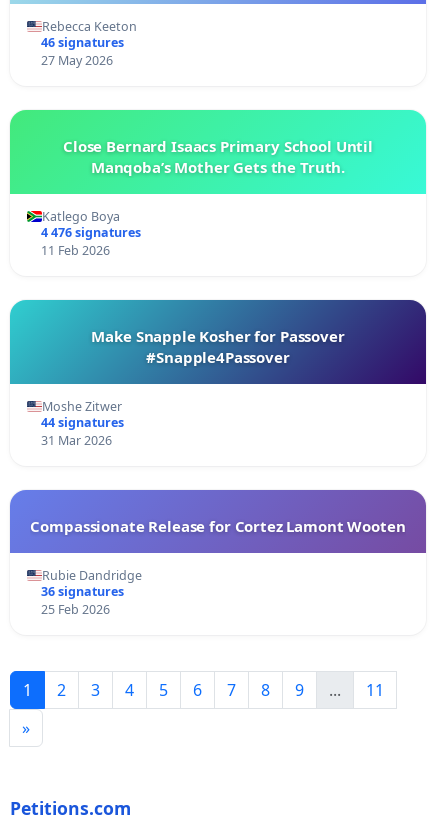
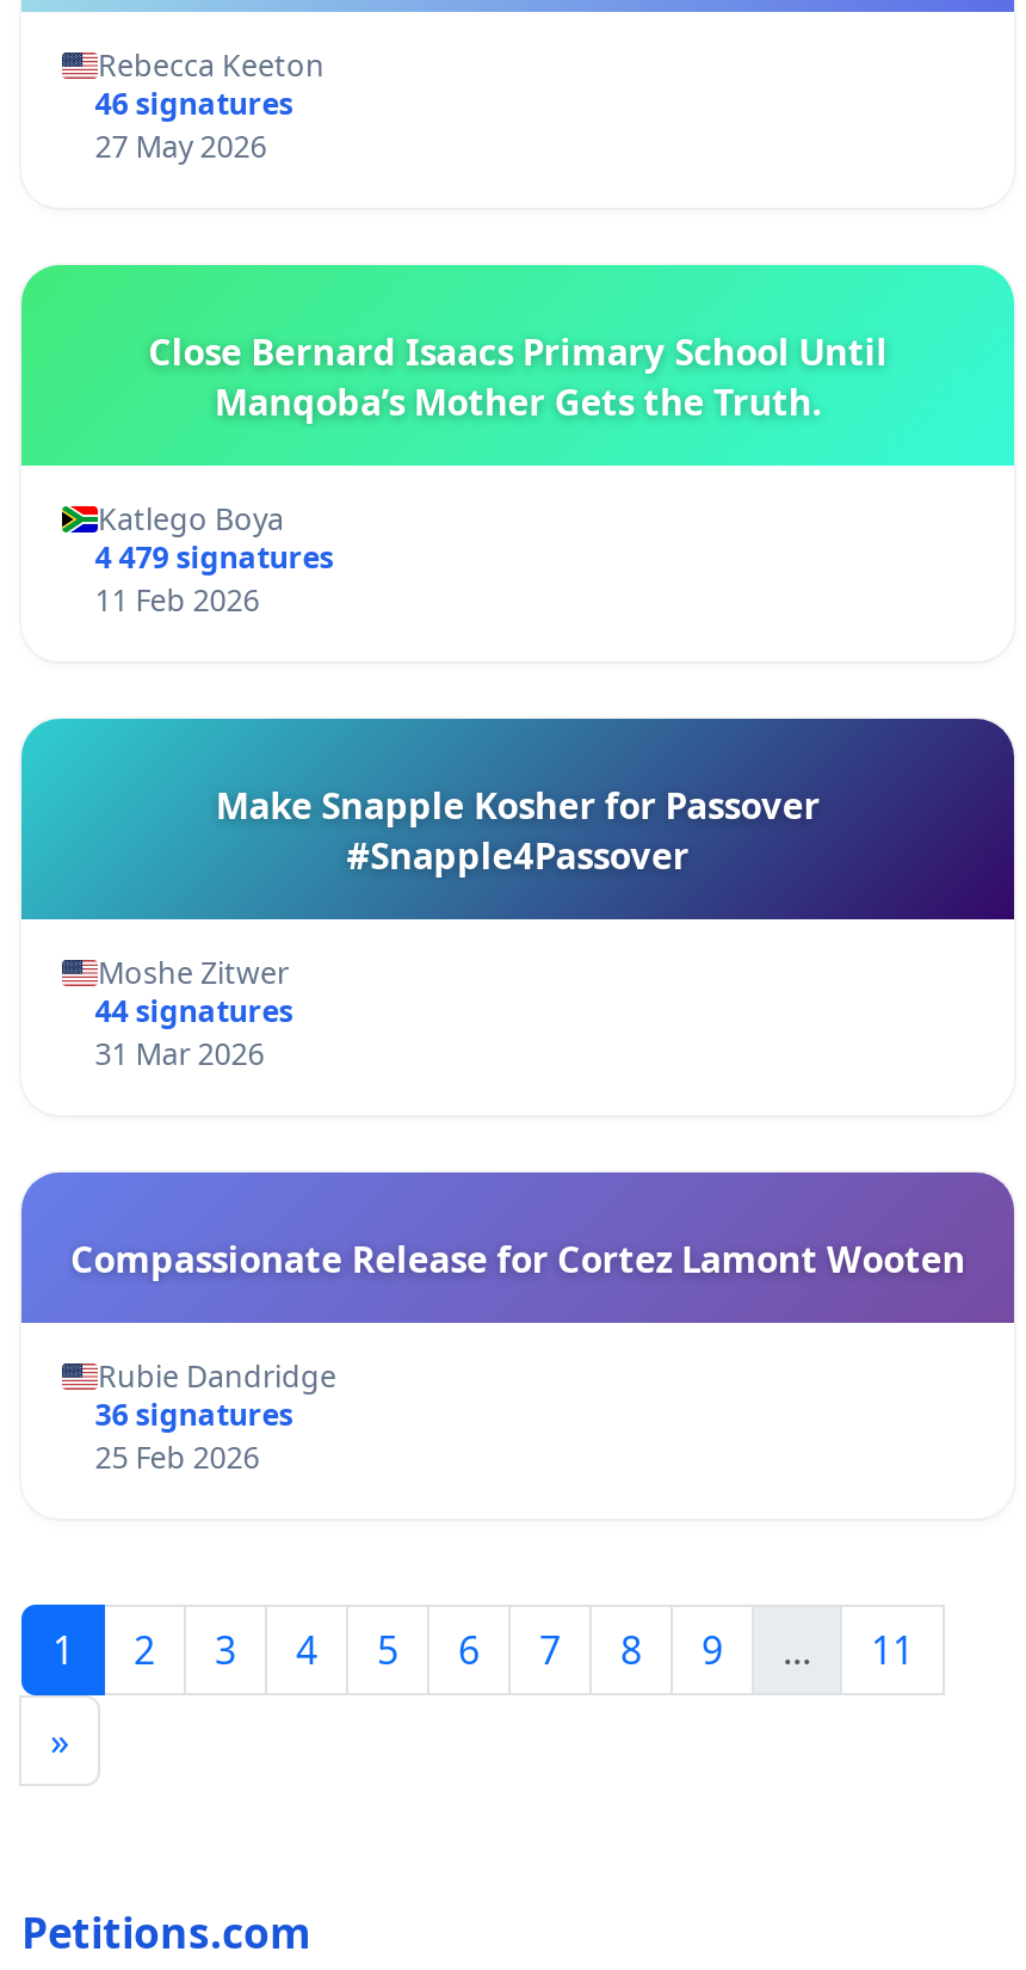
- 4 476 signatures
+ 4 479 signatures
